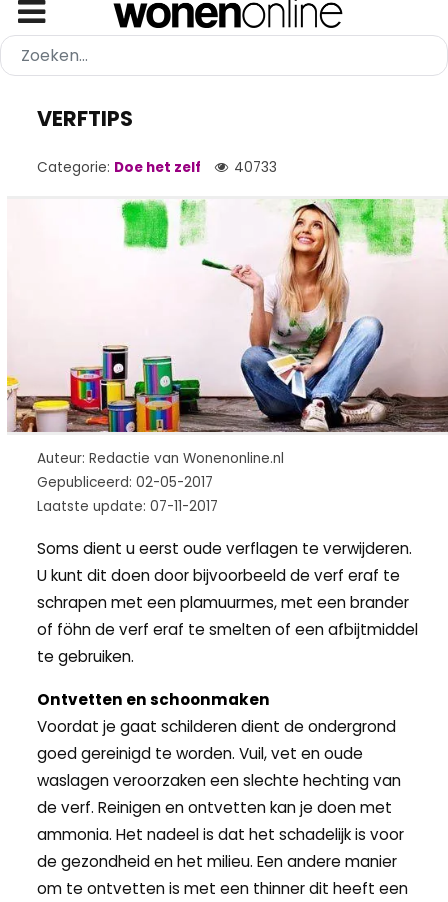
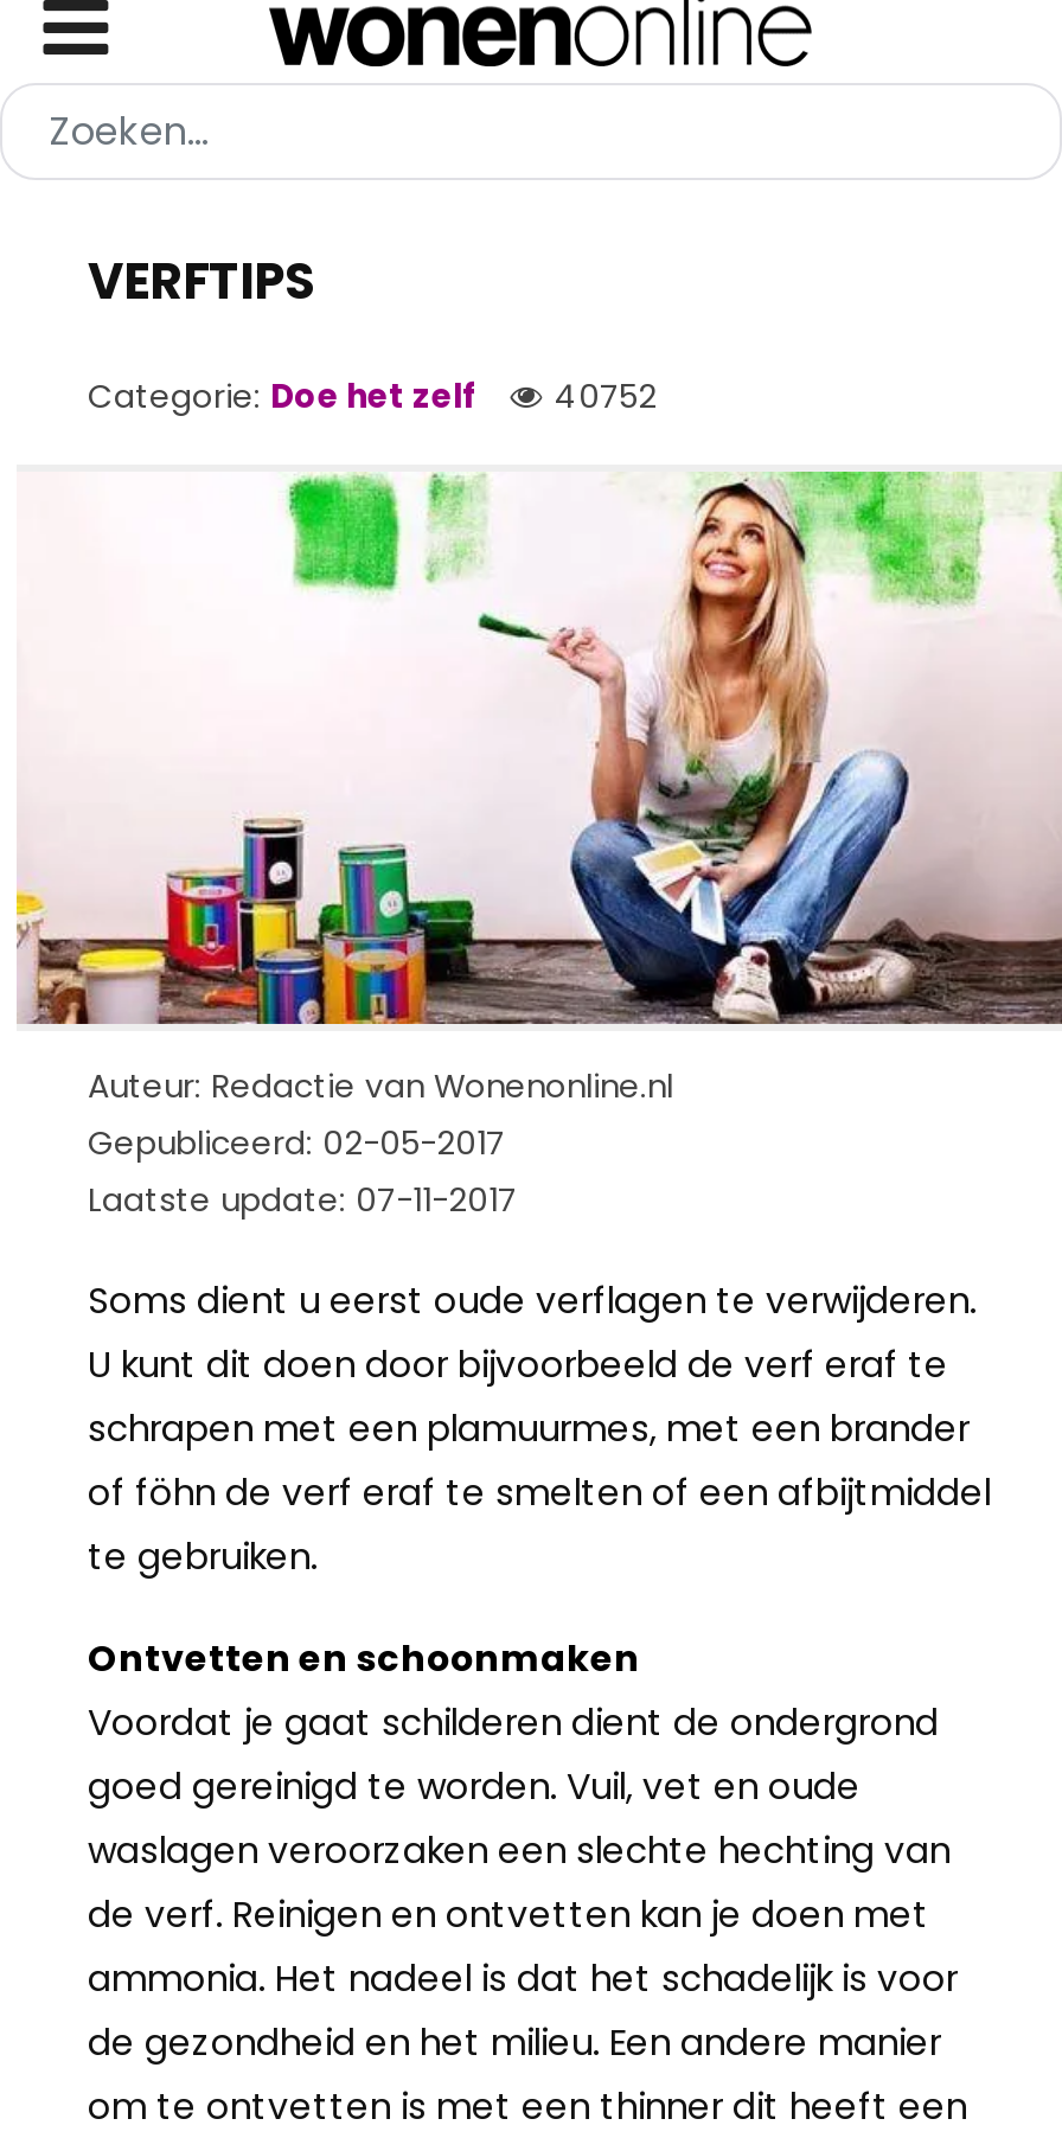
- Categorie: Doe het zelf 40733
+ Categorie: Doe het zelf 40752
